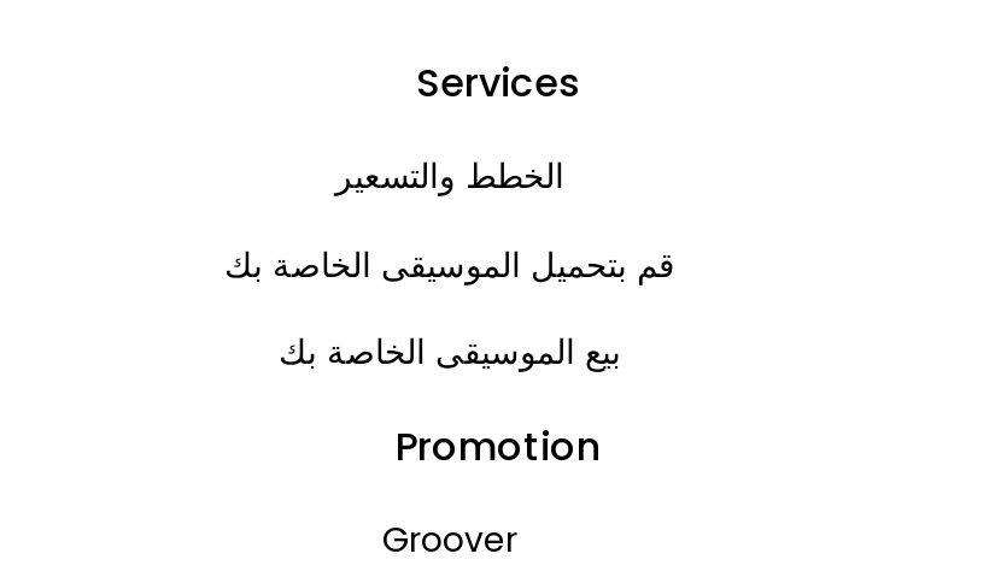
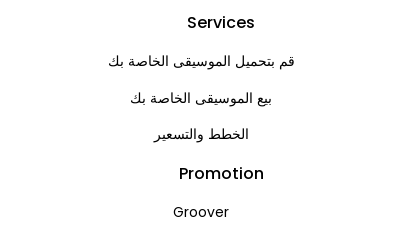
moved down: الخطط والتسعير

moved up: قم بتحميل الموسيقى الخاصة بك | بيع الموسيقى الخاصة بك
